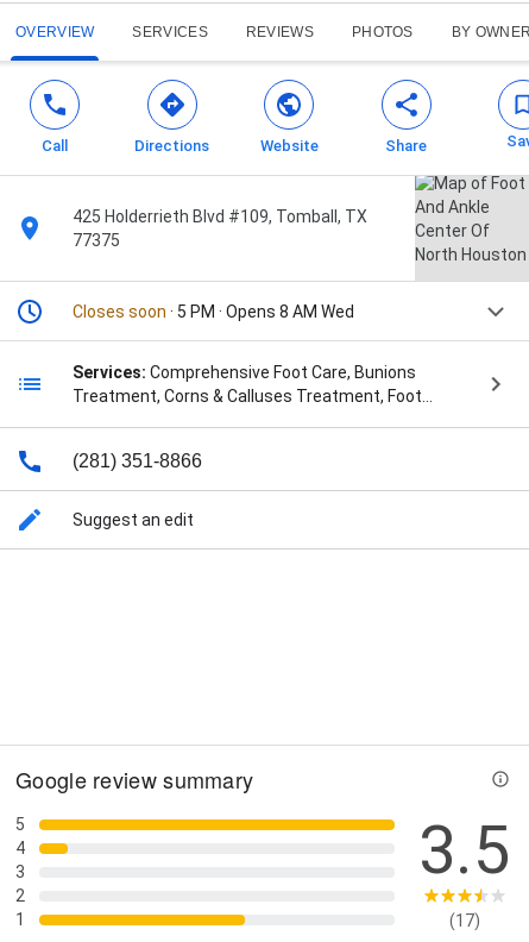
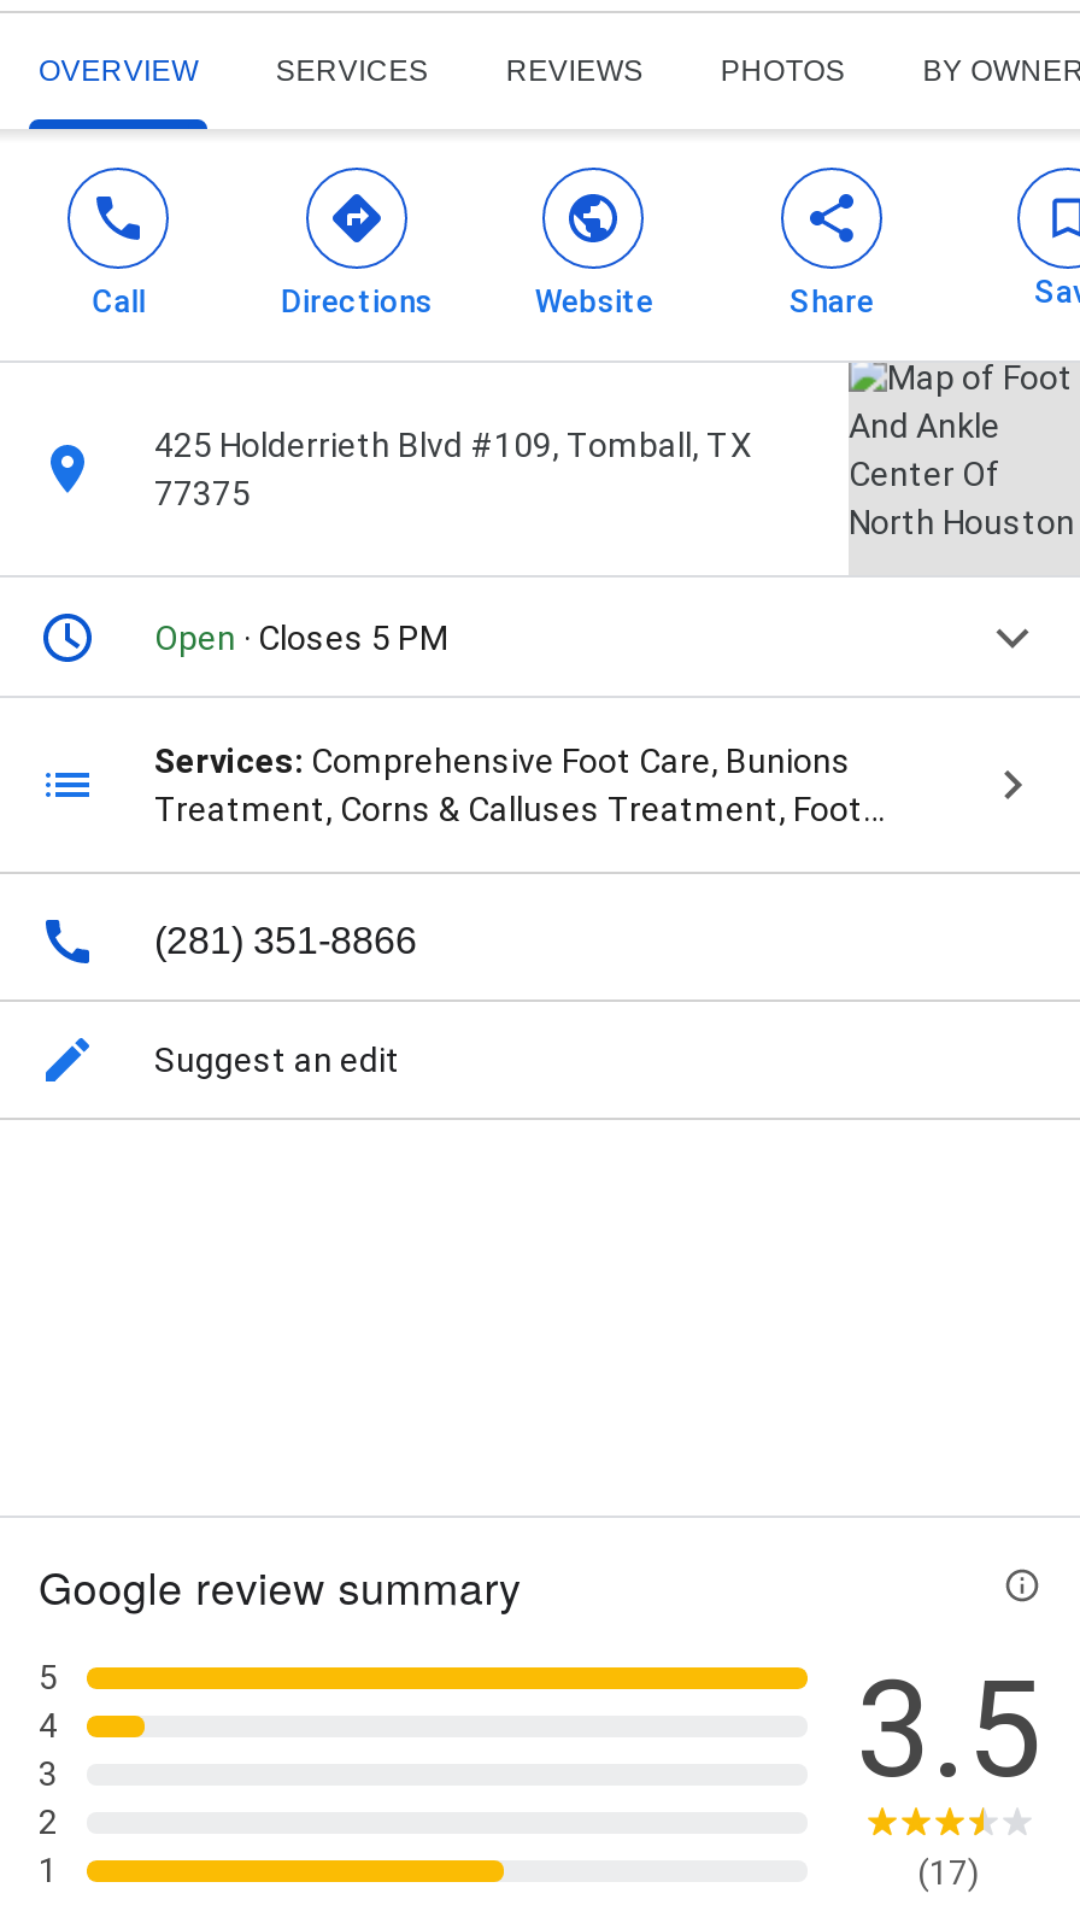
- Closes soon · 5 PM · Opens 8 AM Wed
+ Open · Closes 5 PM
